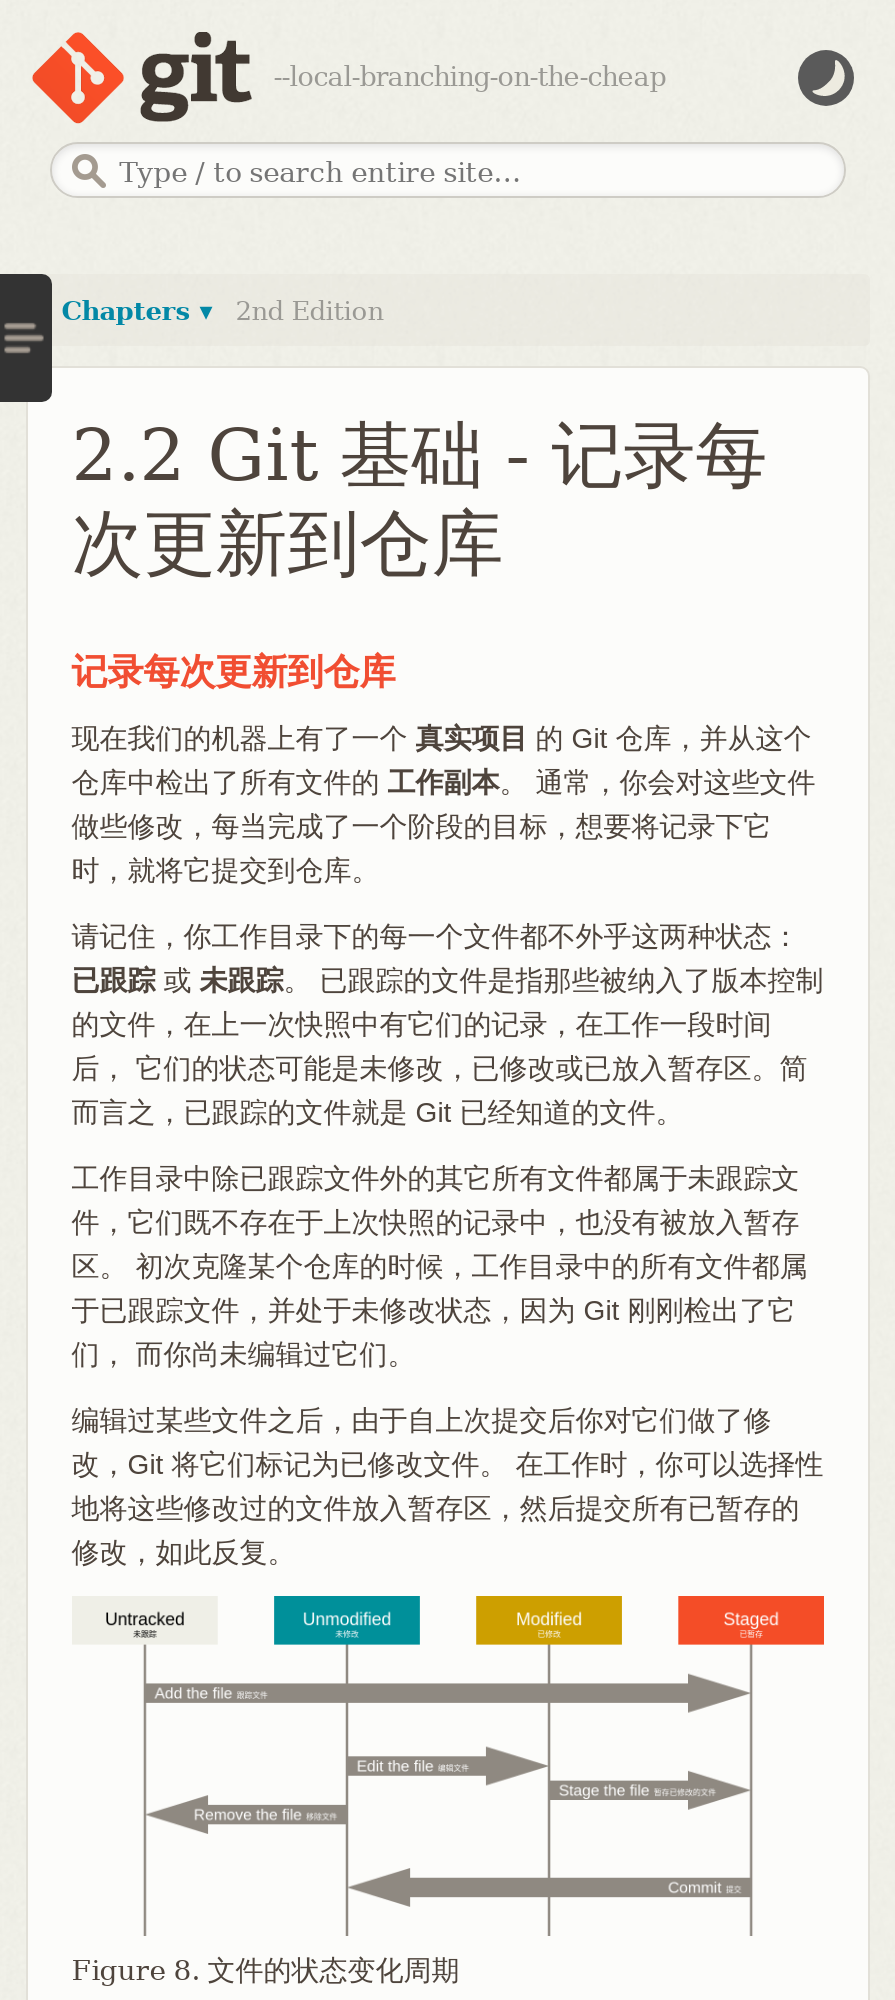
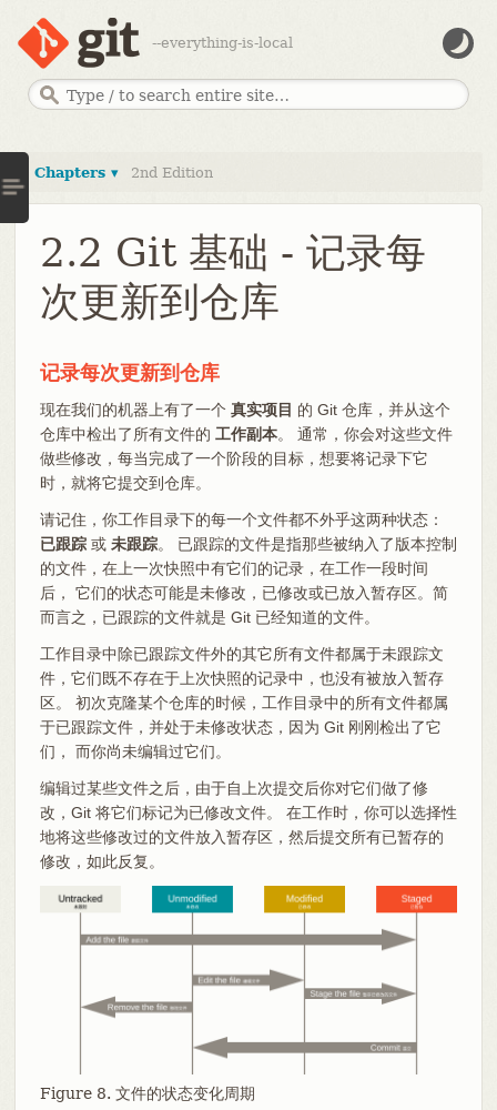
- --local-branching-on-the-cheap
+ --everything-is-local
